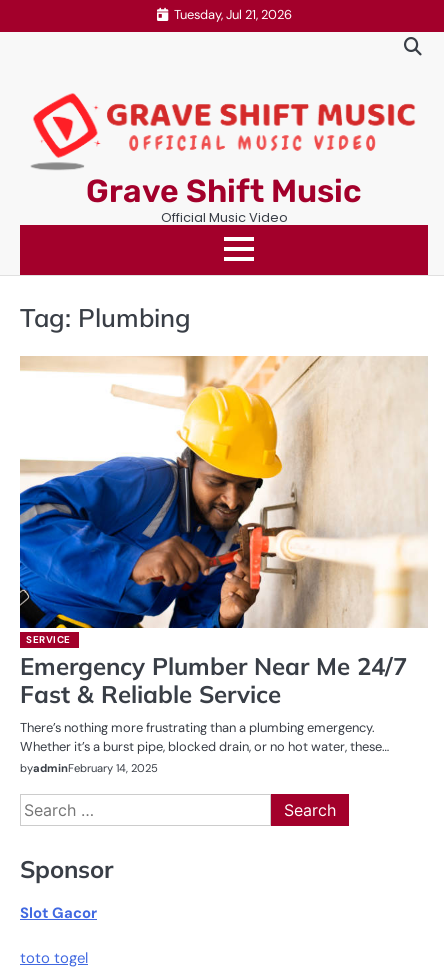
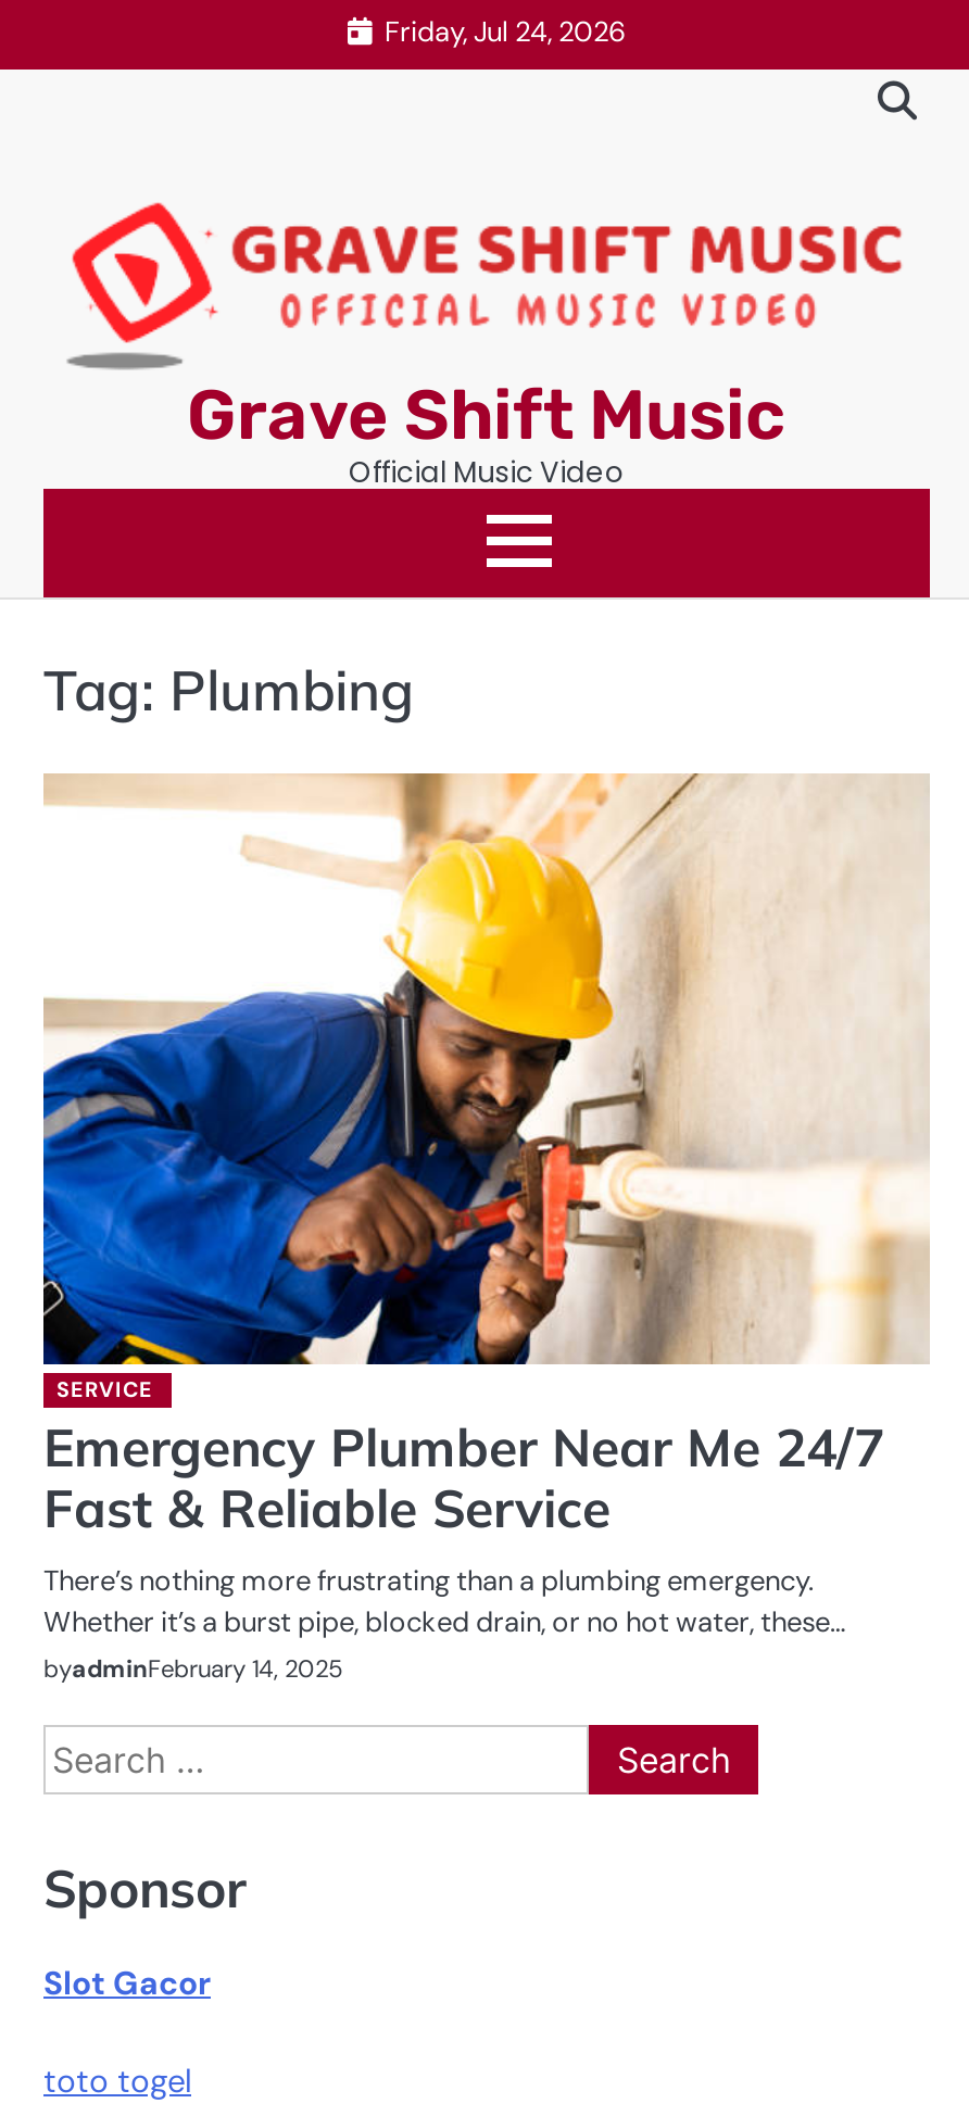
- Tuesday, Jul 21, 2026
+ Friday, Jul 24, 2026
